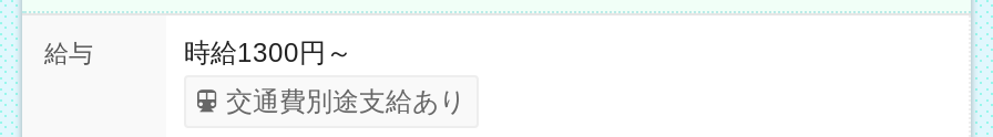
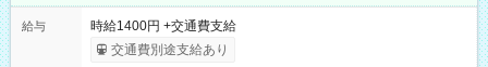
- 時給1300円～
+ 時給1400円 +交通費支給
